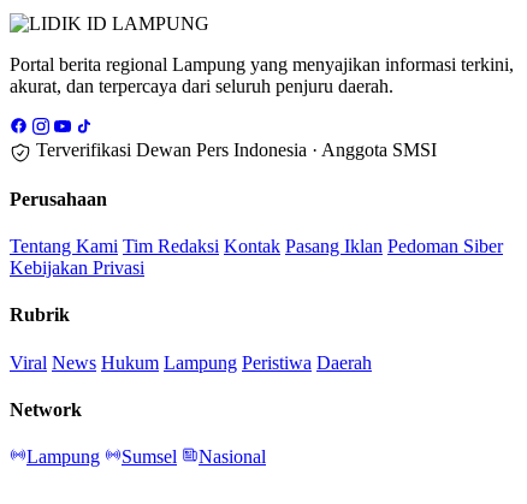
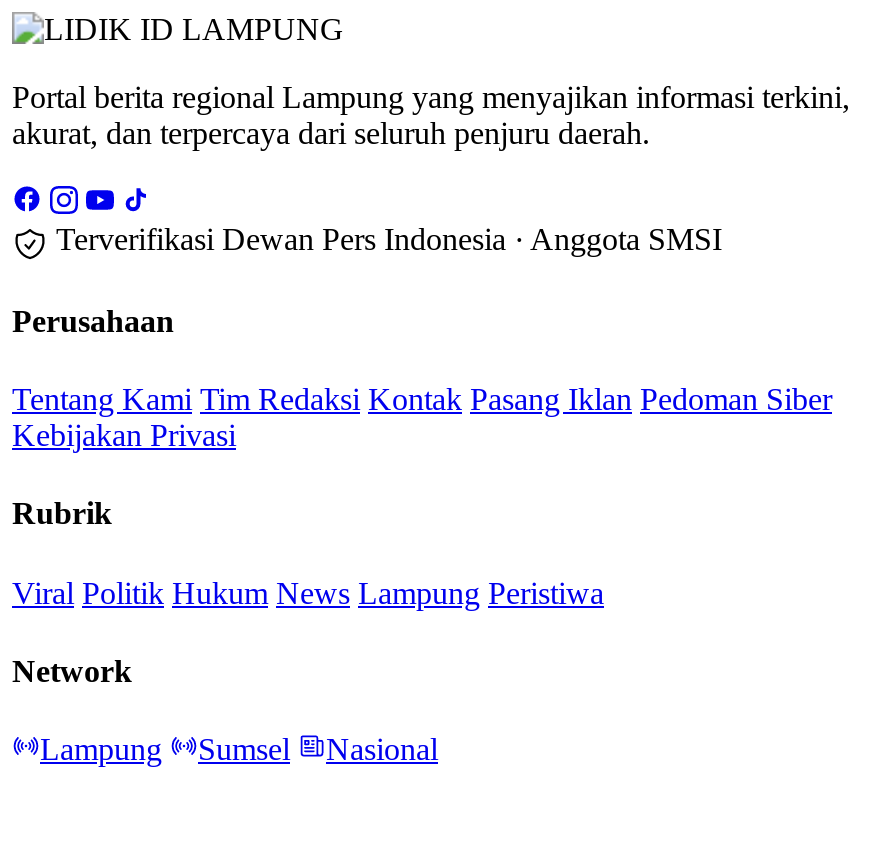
- Viral News Hukum Lampung Peristiwa Daerah
+ Viral Politik Hukum News Lampung Peristiwa
